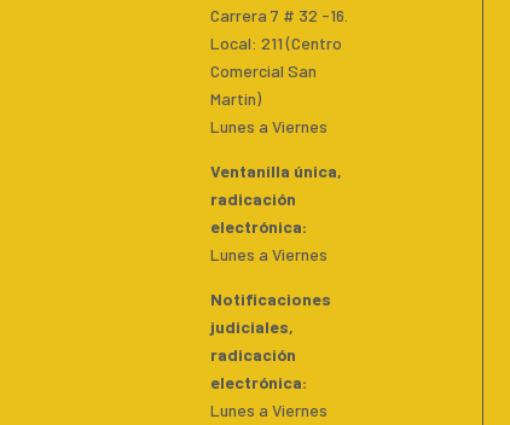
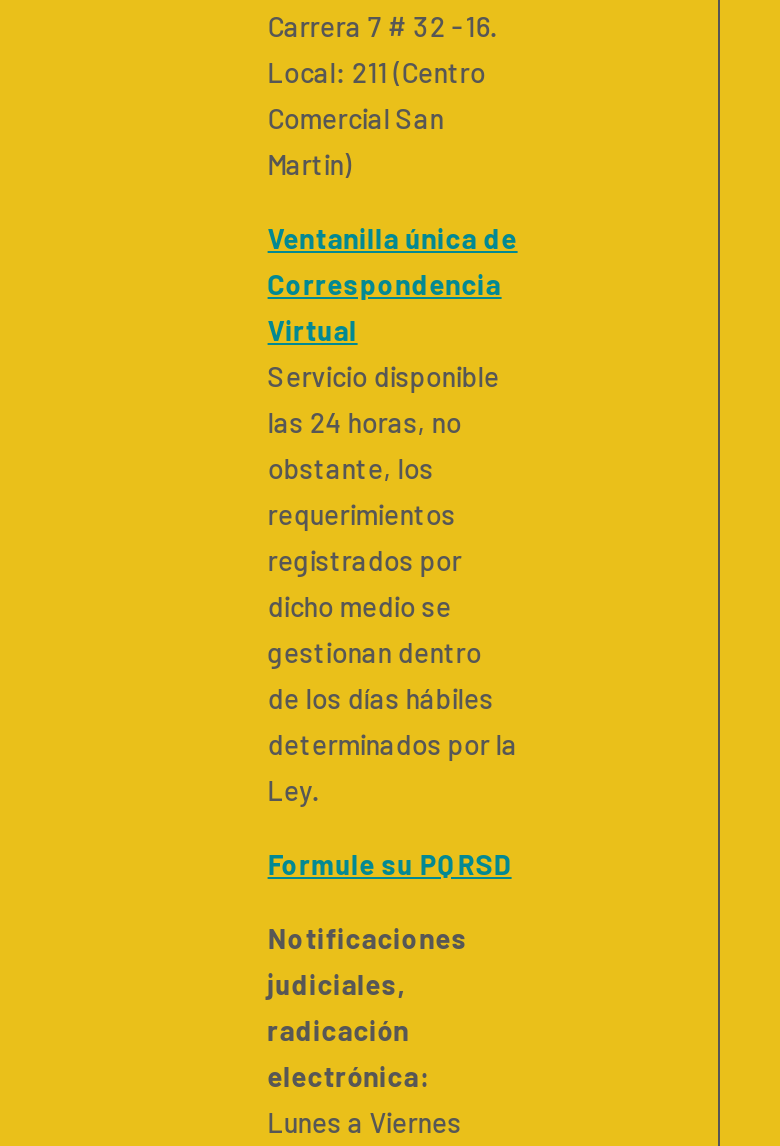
- Lunes a Viernes
+ Ventanilla única de
+ Correspondencia
+ Virtual
+ Servicio disponible
+ las 24 horas, no
+ obstante, los
+ requerimientos
+ registrados por
+ dicho medio se
+ gestionan dentro
+ de los días hábiles
+ determinados por la
+ Ley.

- Ventanilla única,
- radicación
- electrónica:
- Lunes a Viernes
+ Formule su PQRSD
